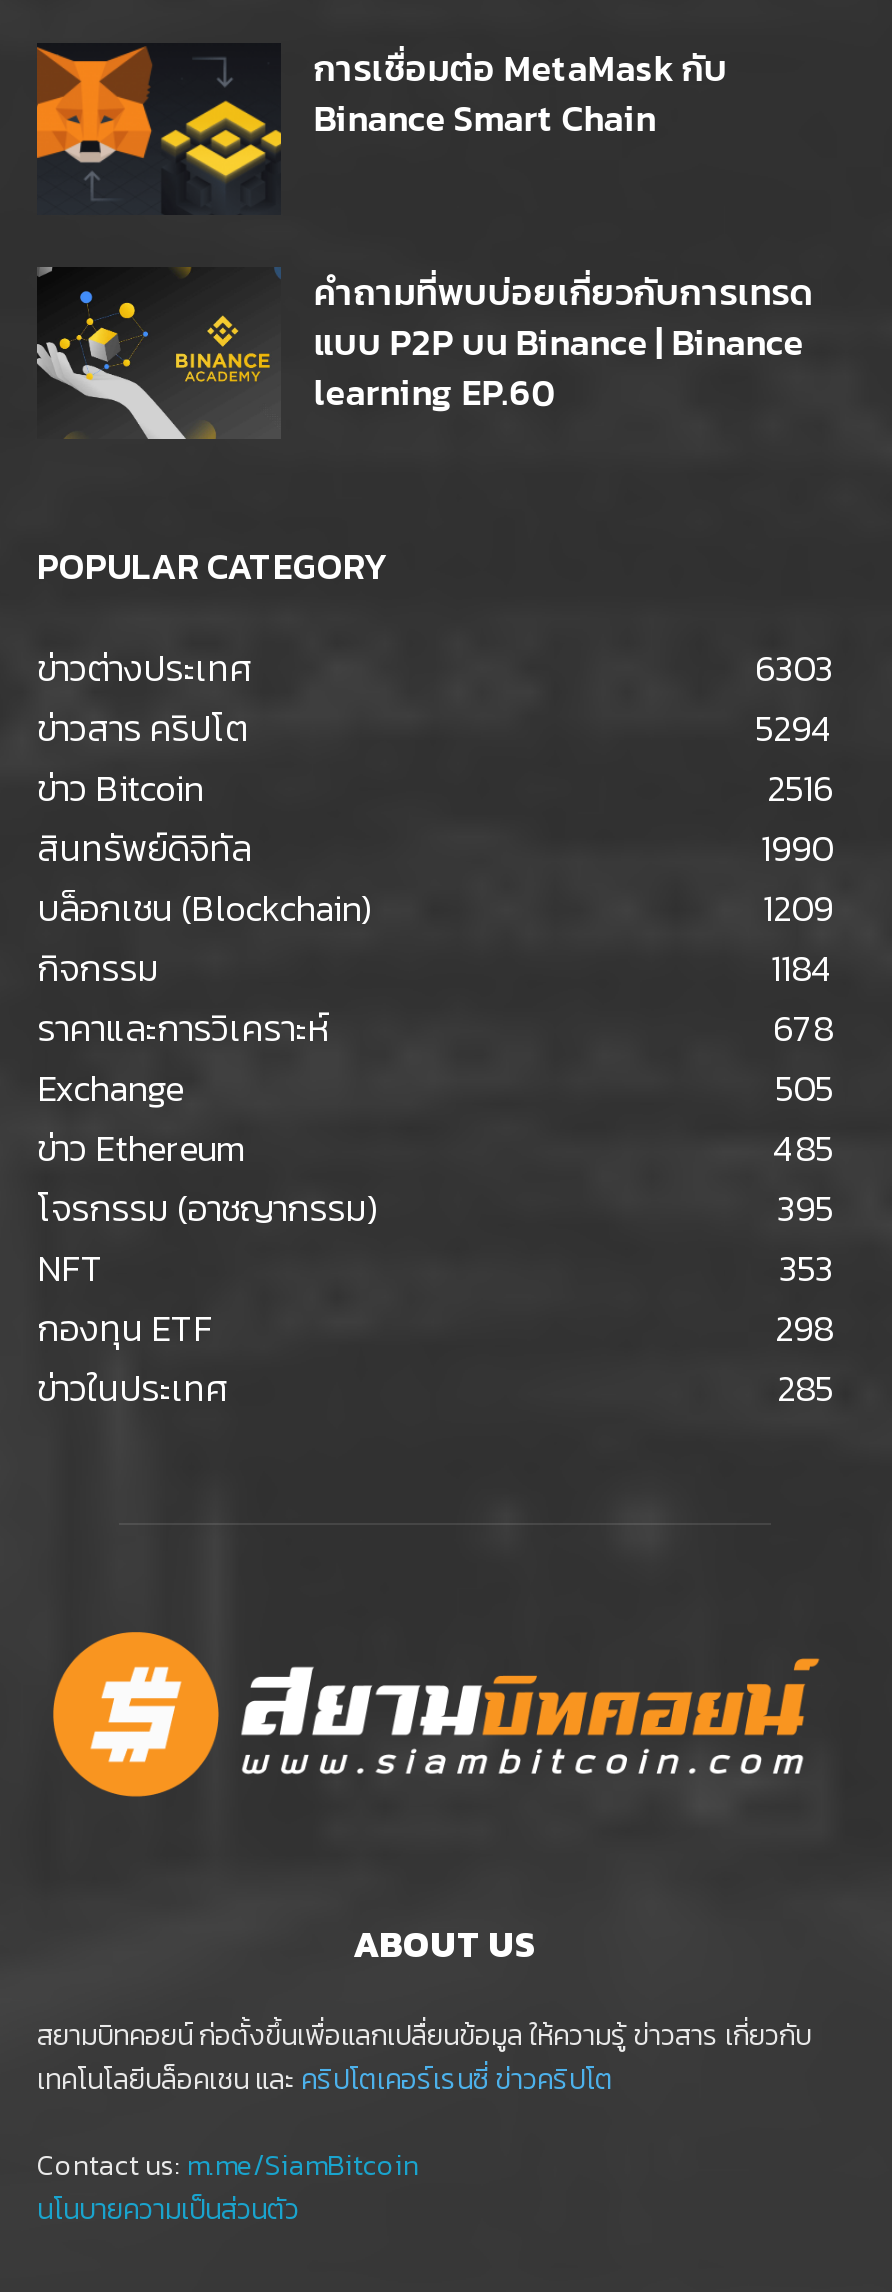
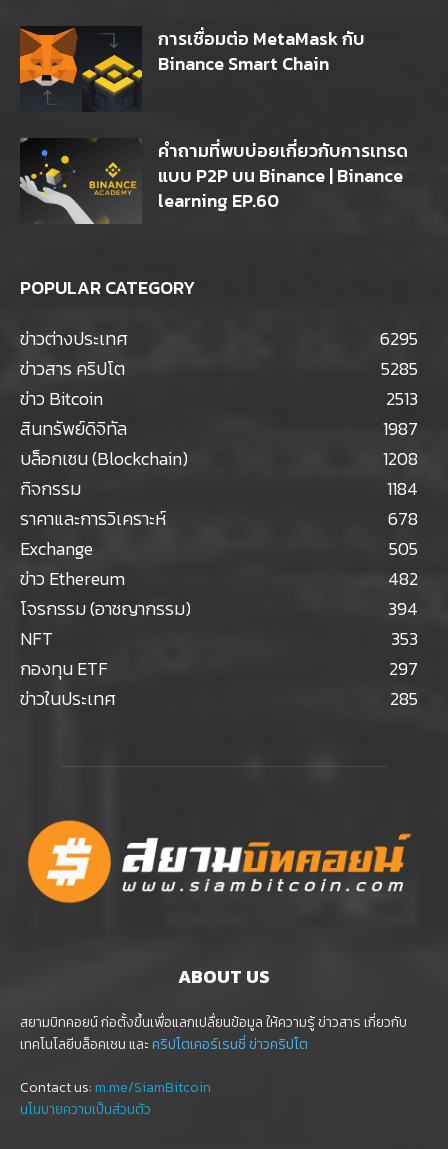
- 6303
+ 6295

- 5294
+ 5285

- 2516
+ 2513

- 1990
+ 1987

- 1209
+ 1208

- 485
+ 482

- 395
+ 394

- 298
+ 297
